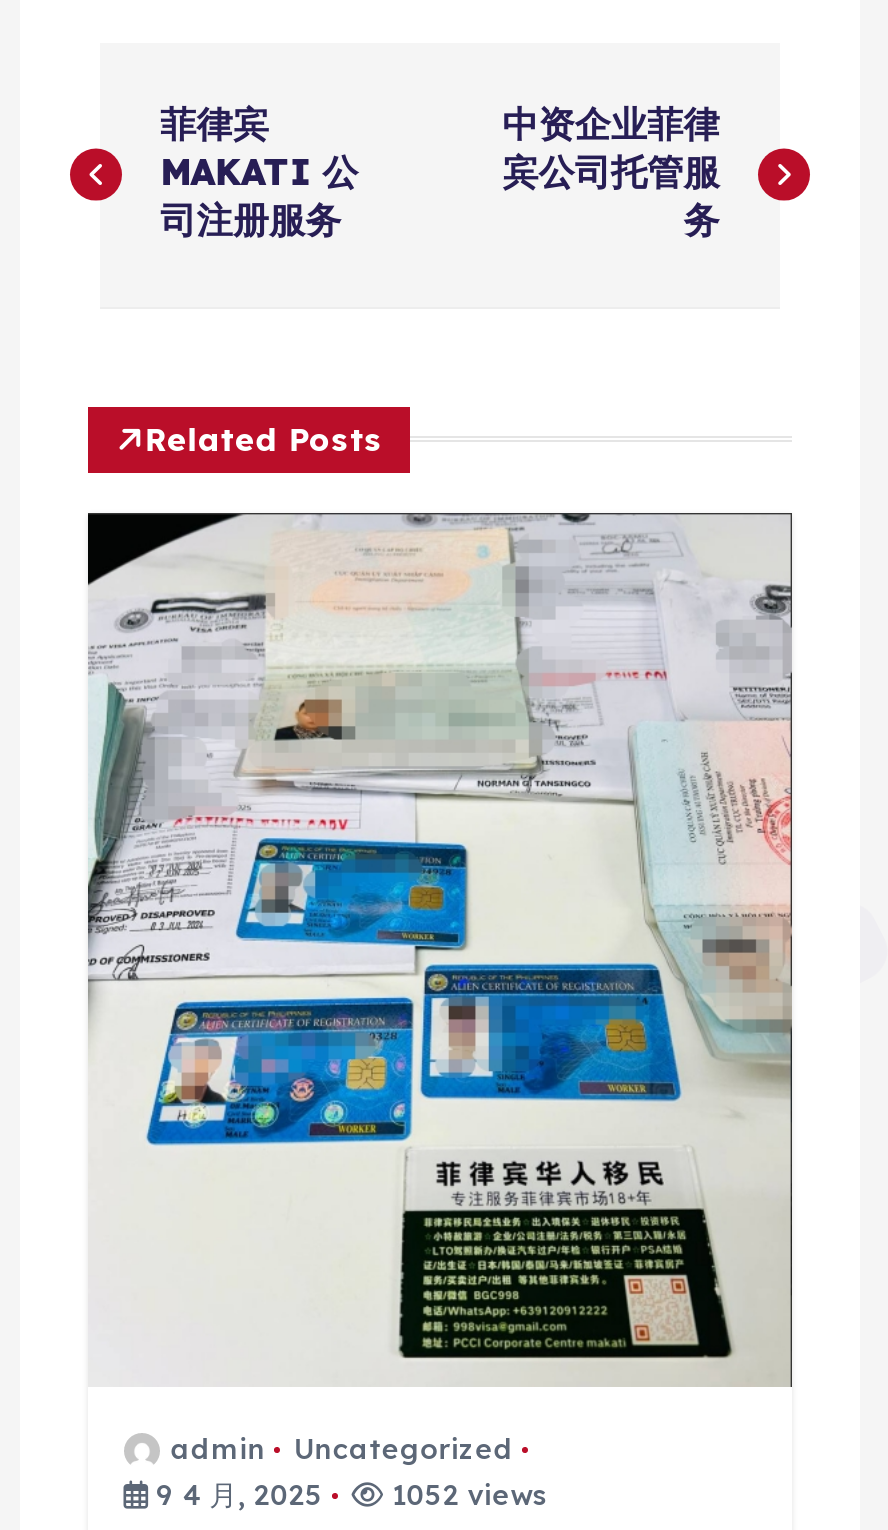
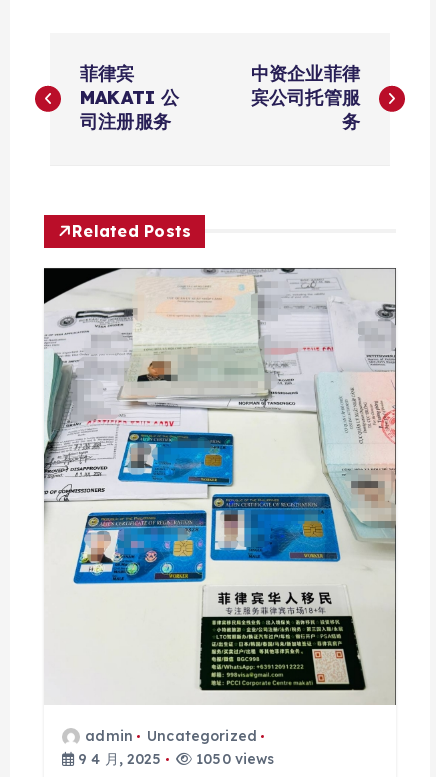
- 9 4 月, 2025 1052 views
+ 9 4 月, 2025 1050 views
